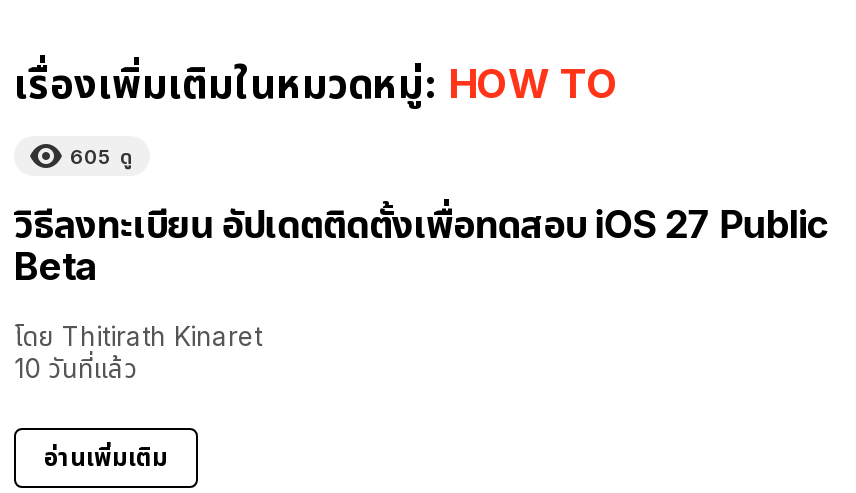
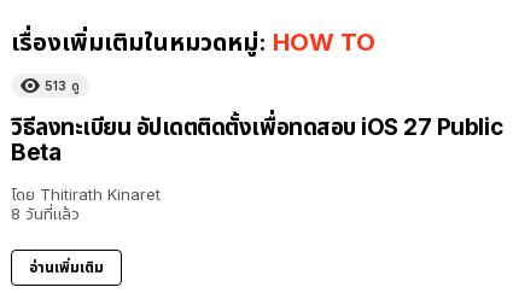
- 605 ดู
+ 513 ดู

- 10 วันที่แล้ว
+ 8 วันที่แล้ว
